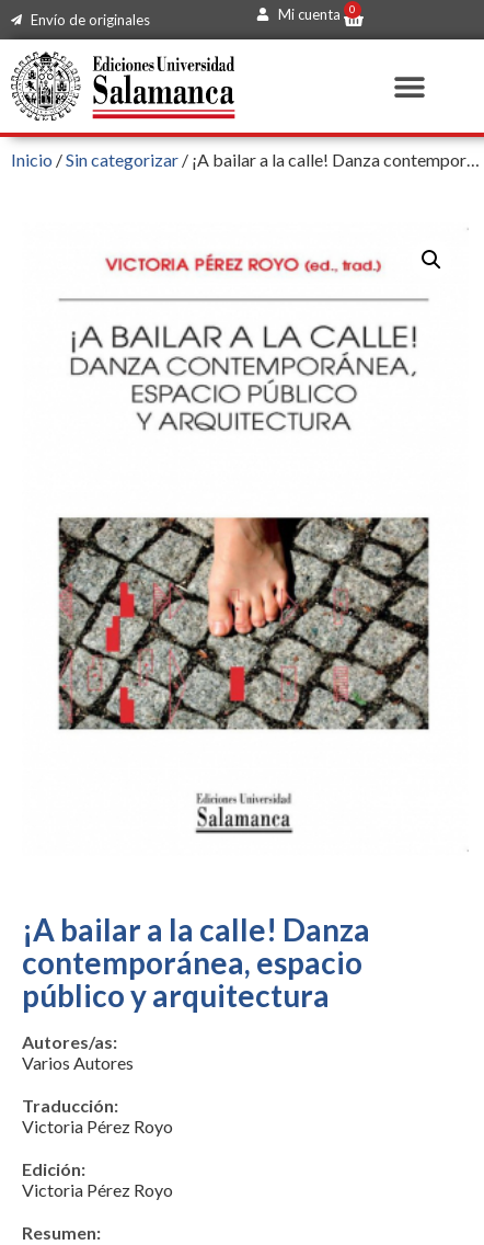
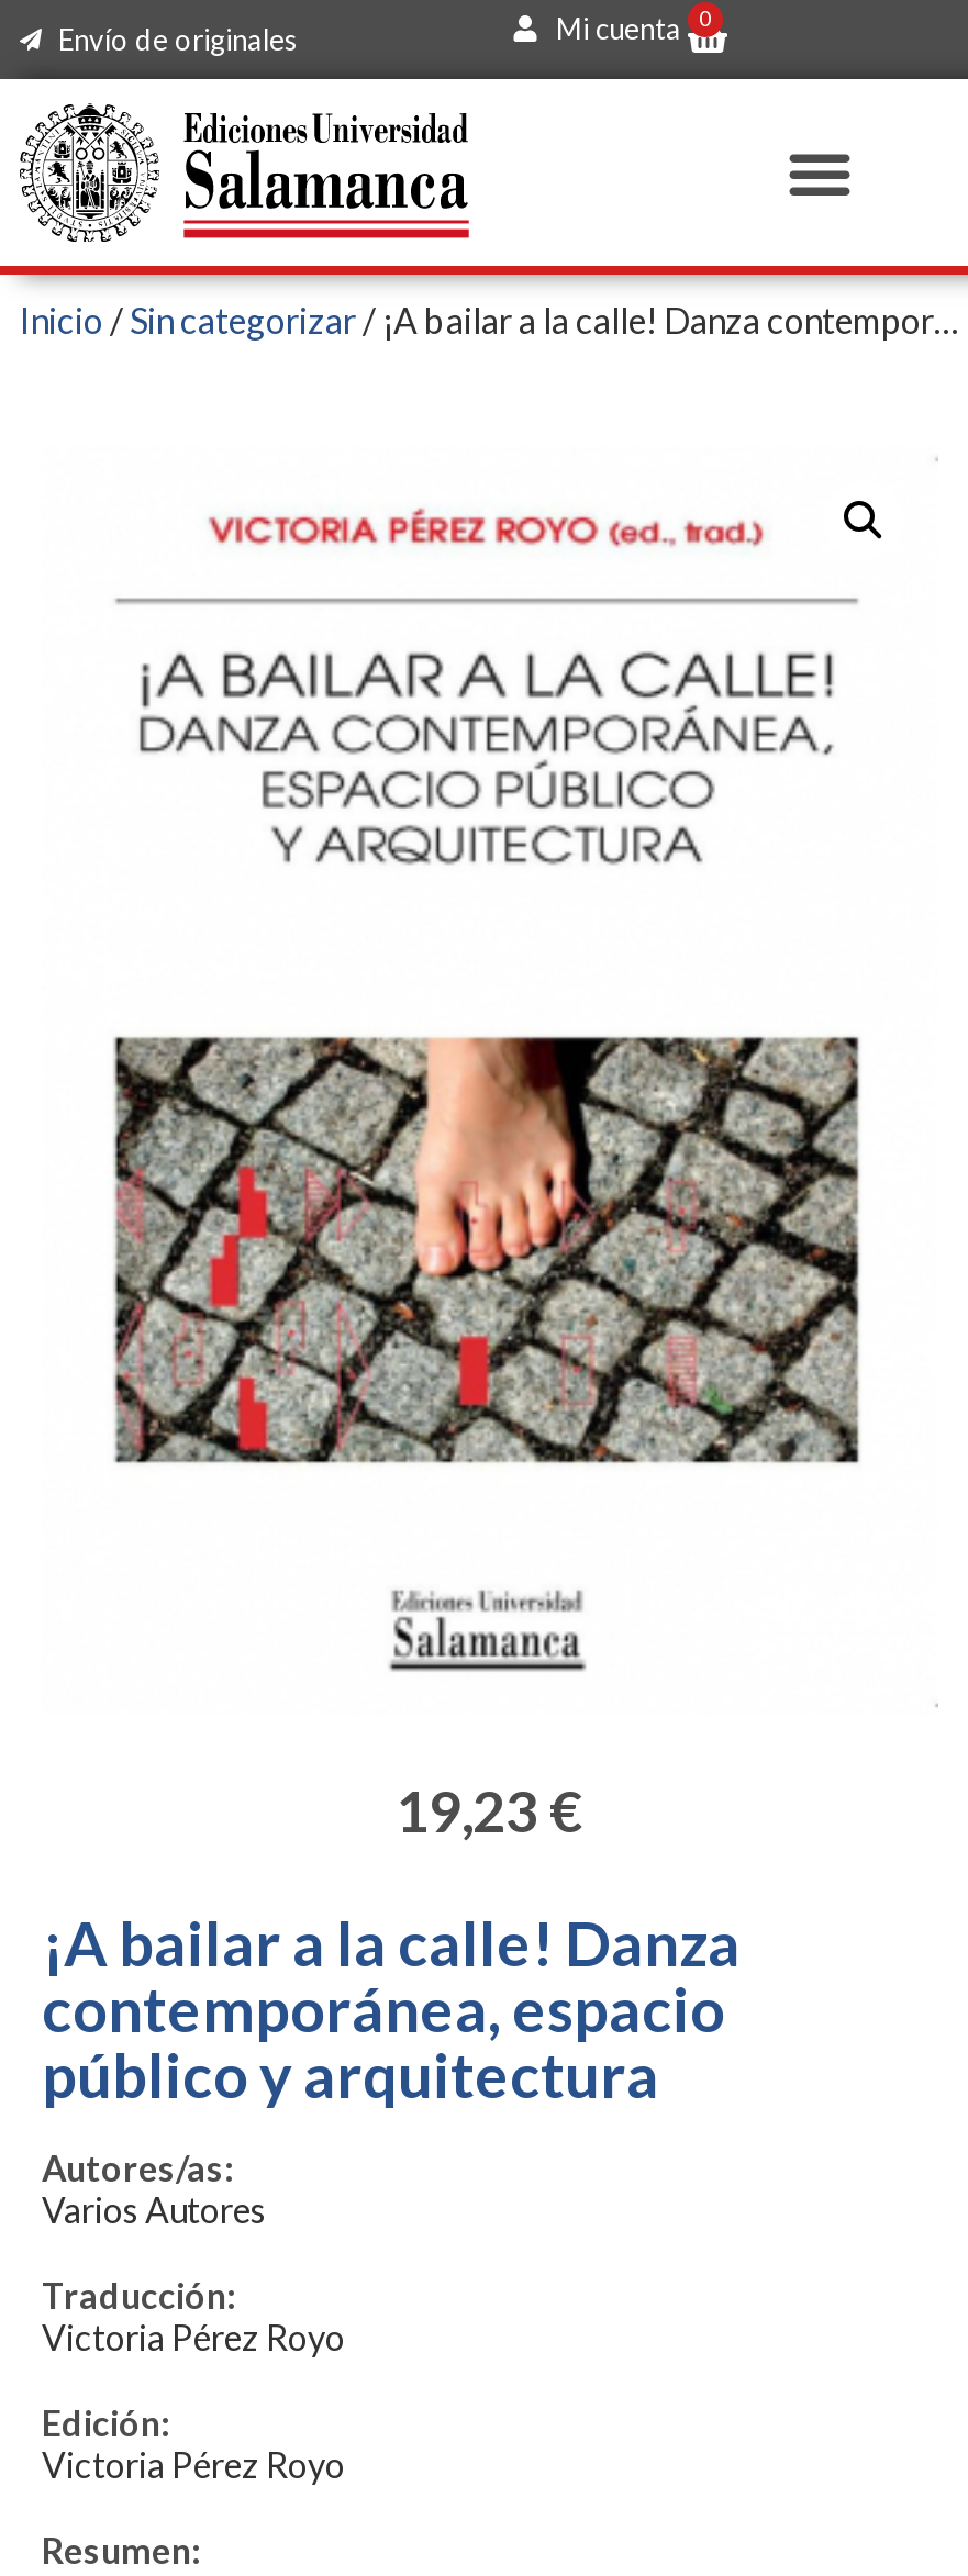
+ 19,23 €
